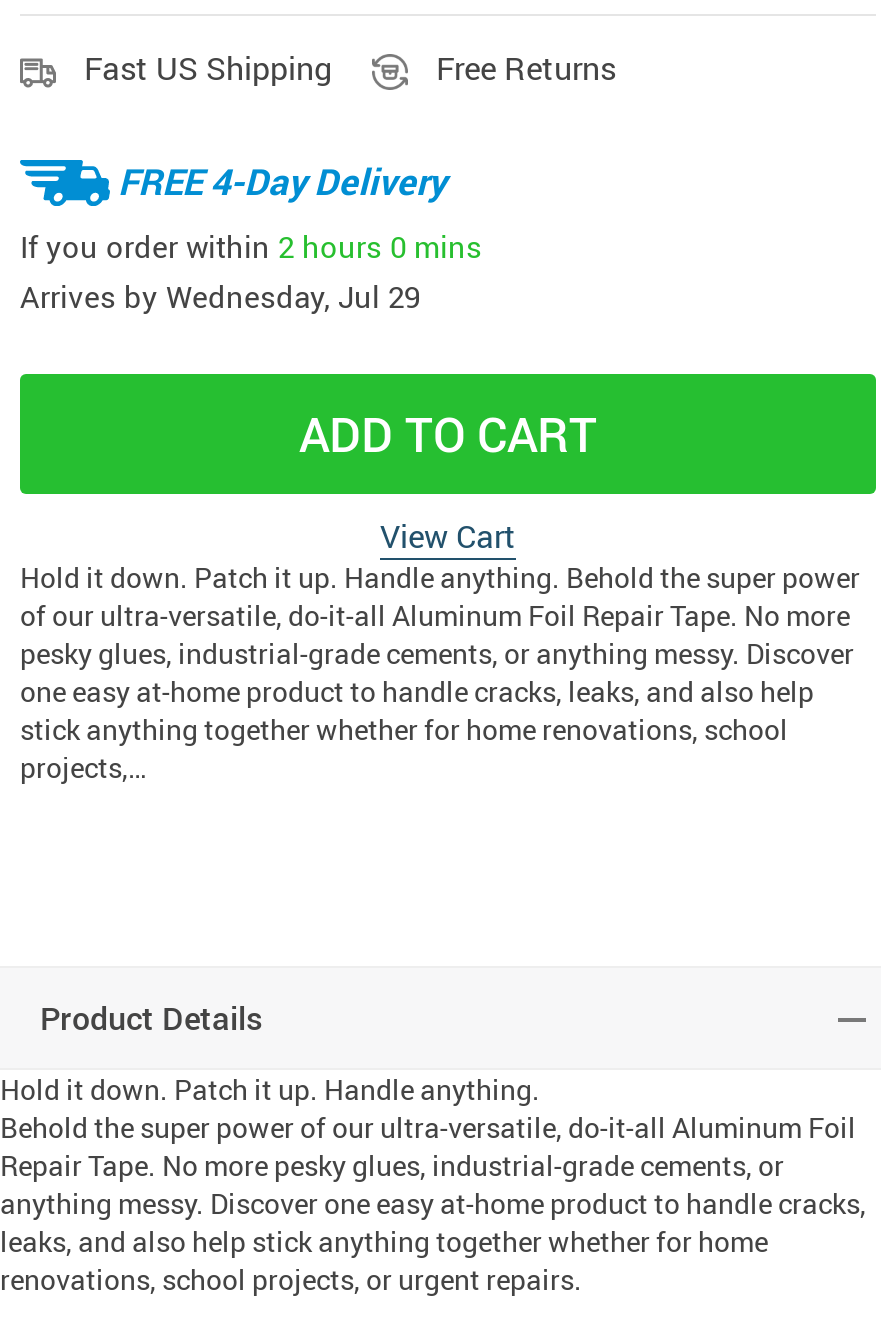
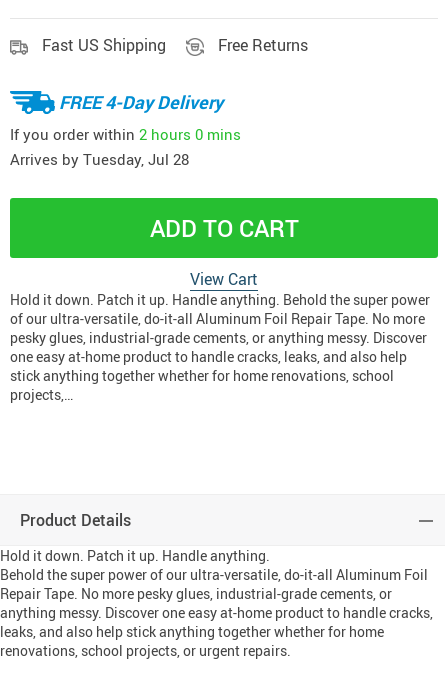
- Arrives by Wednesday, Jul 29
+ Arrives by Tuesday, Jul 28
